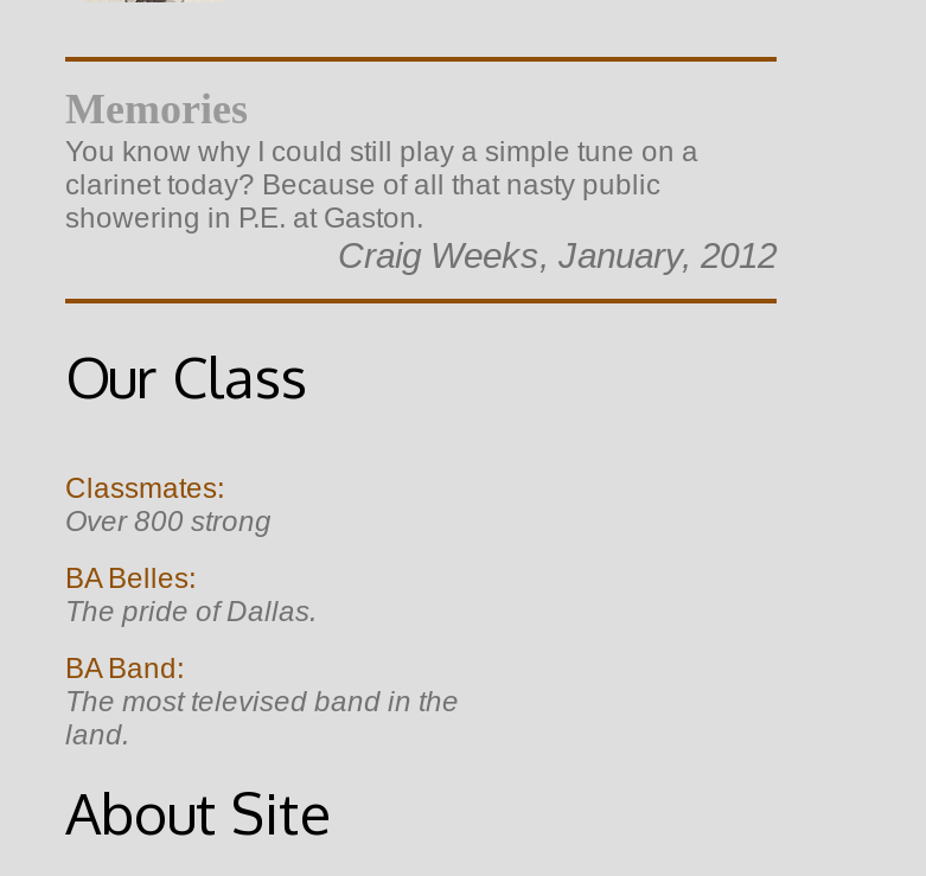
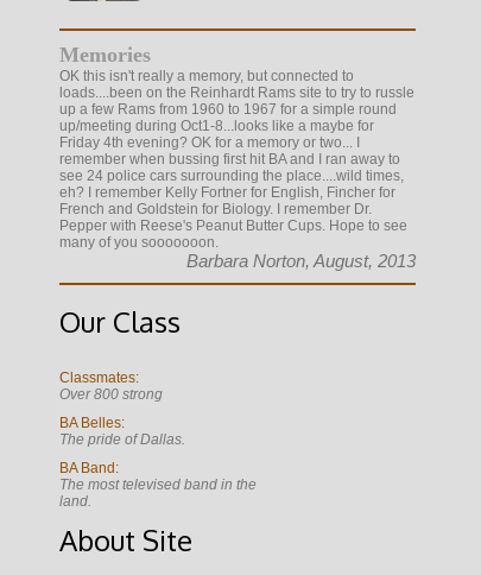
- You know why I could still play a simple tune on a
- clarinet today? Because of all that nasty public
- showering in P.E. at Gaston.
- Craig Weeks, January, 2012
+ OK this isn't really a memory, but connected to
+ loads....been on the Reinhardt Rams site to try to russle
+ up a few Rams from 1960 to 1967 for a simple round
+ up/meeting during Oct1-8...looks like a maybe for
+ Friday 4th evening? OK for a memory or two... I
+ remember when bussing first hit BA and I ran away to
+ see 24 police cars surrounding the place....wild times,
+ eh? I remember Kelly Fortner for English, Fincher for
+ French and Goldstein for Biology. I remember Dr.
+ Pepper with Reese's Peanut Butter Cups. Hope to see
+ many of you sooooooon.
+ Barbara Norton, August, 2013
